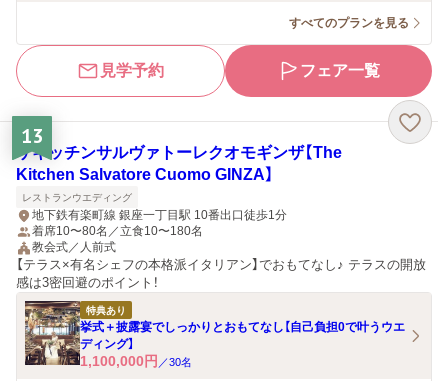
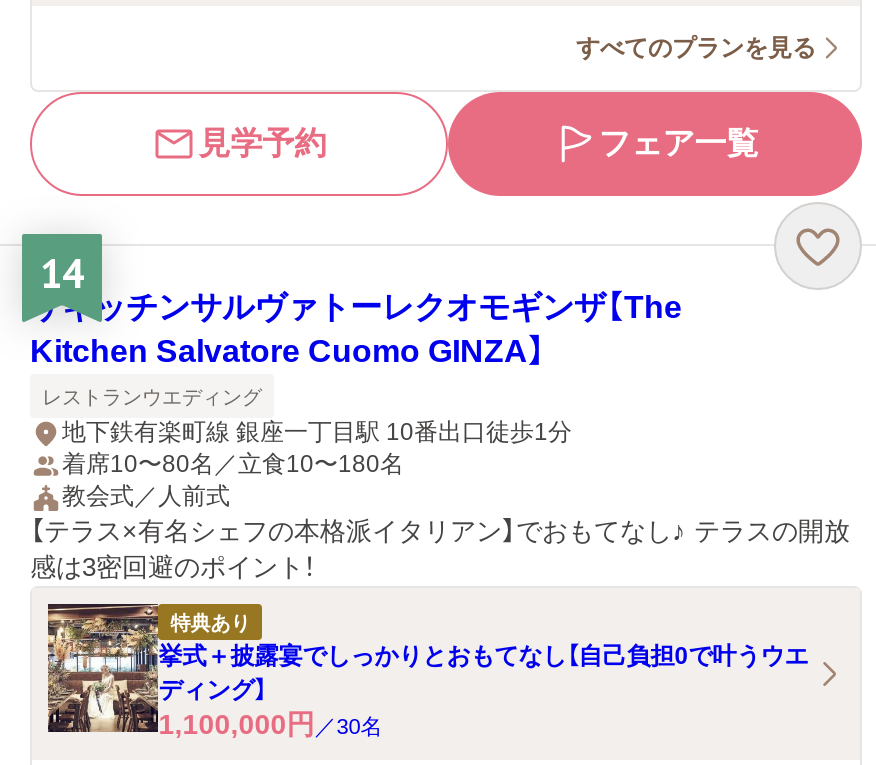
- 13
+ 14
